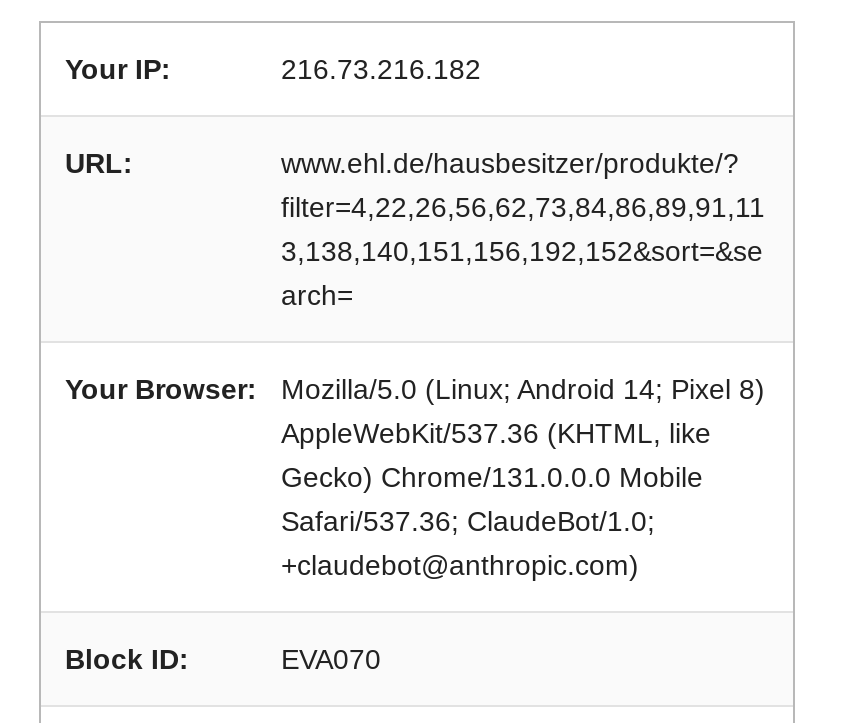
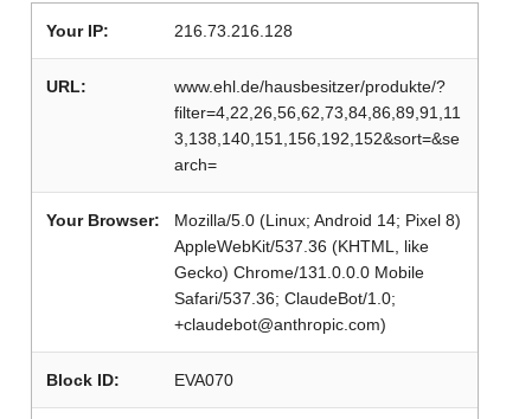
- 216.73.216.182
+ 216.73.216.128
